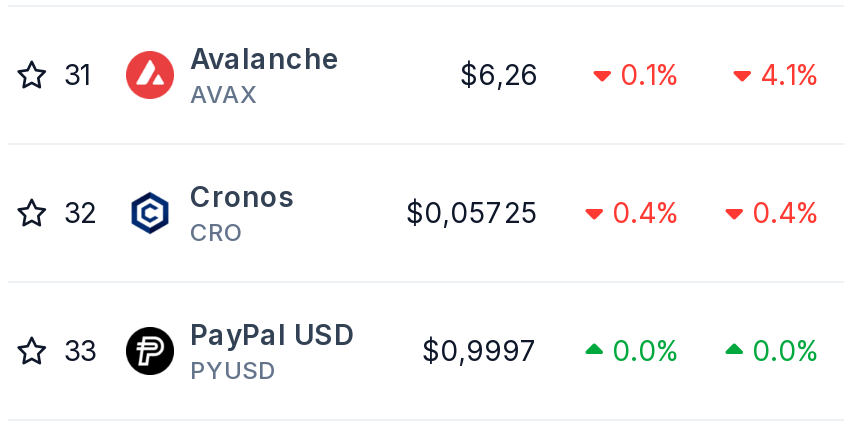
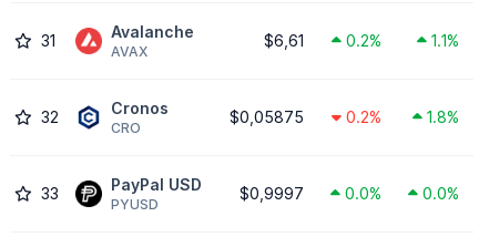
- $6,26
+ $6,61

- 0.1%
+ 0.2%

- 4.1%
+ 1.1%

- $0,05725
+ $0,05875

- 0.4%
+ 0.2%

- 0.4%
+ 1.8%
